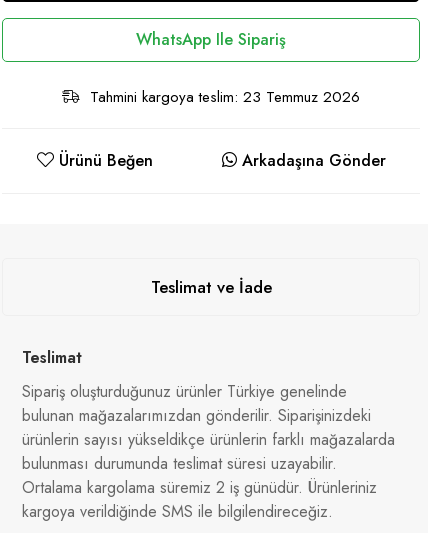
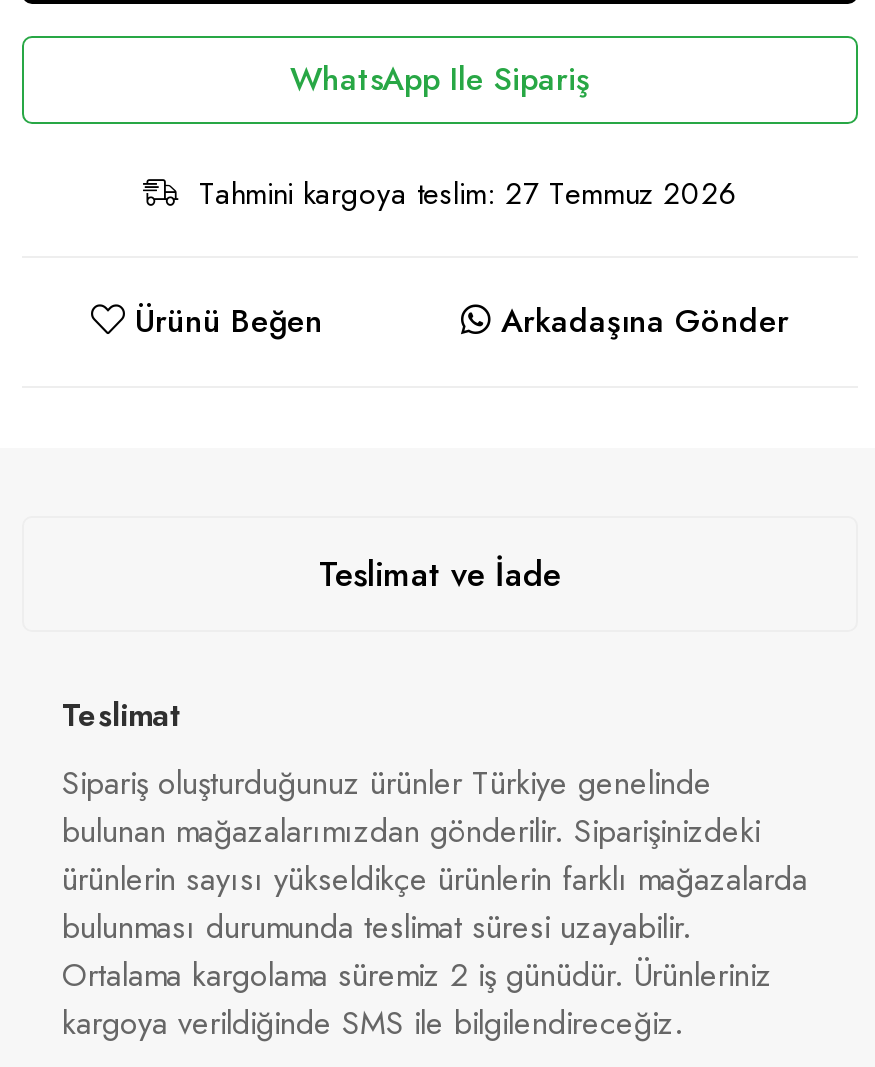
- Tahmini kargoya teslim: 23 Temmuz 2026
+ Tahmini kargoya teslim: 27 Temmuz 2026
